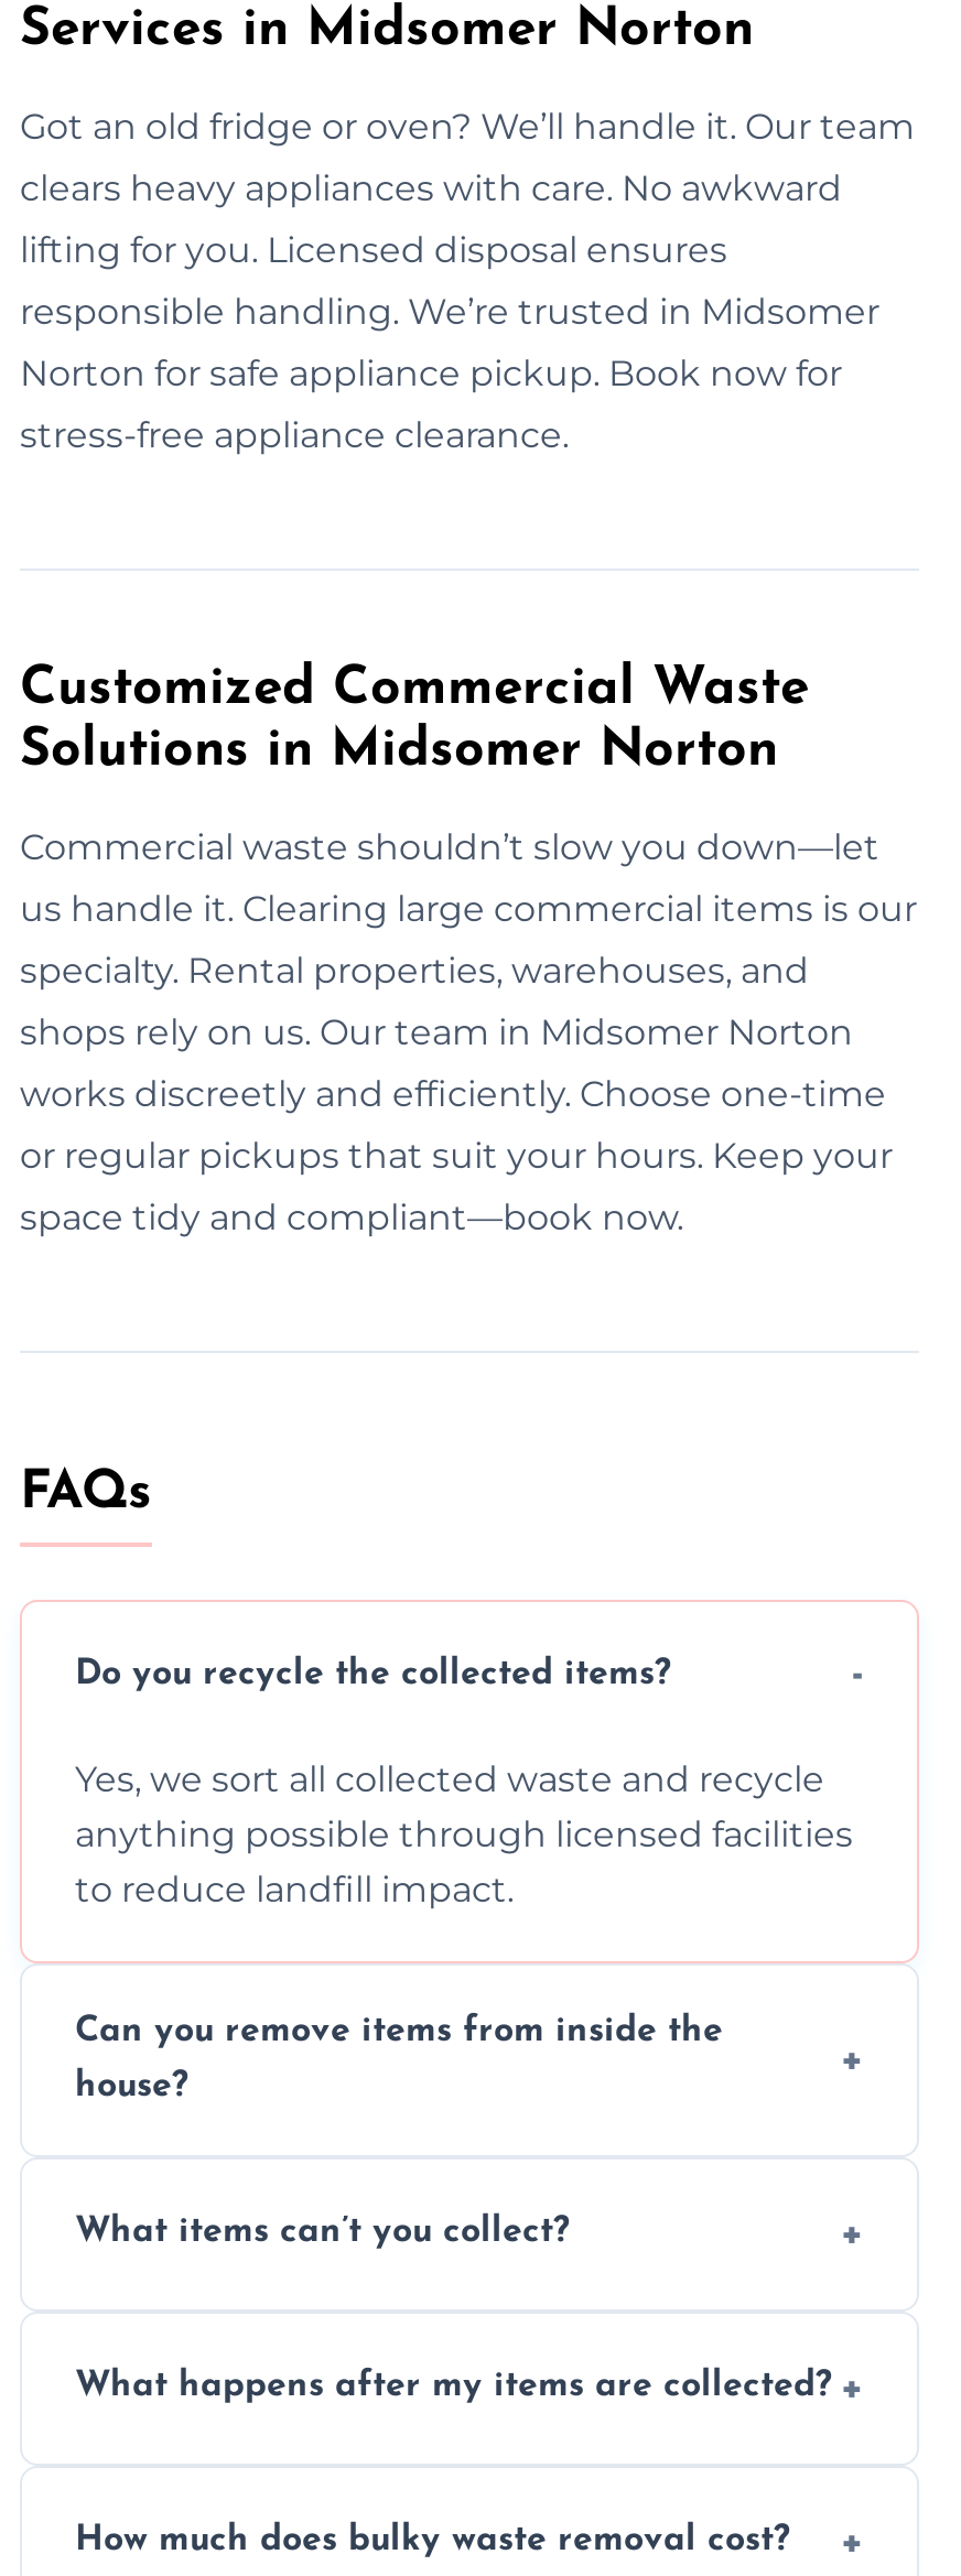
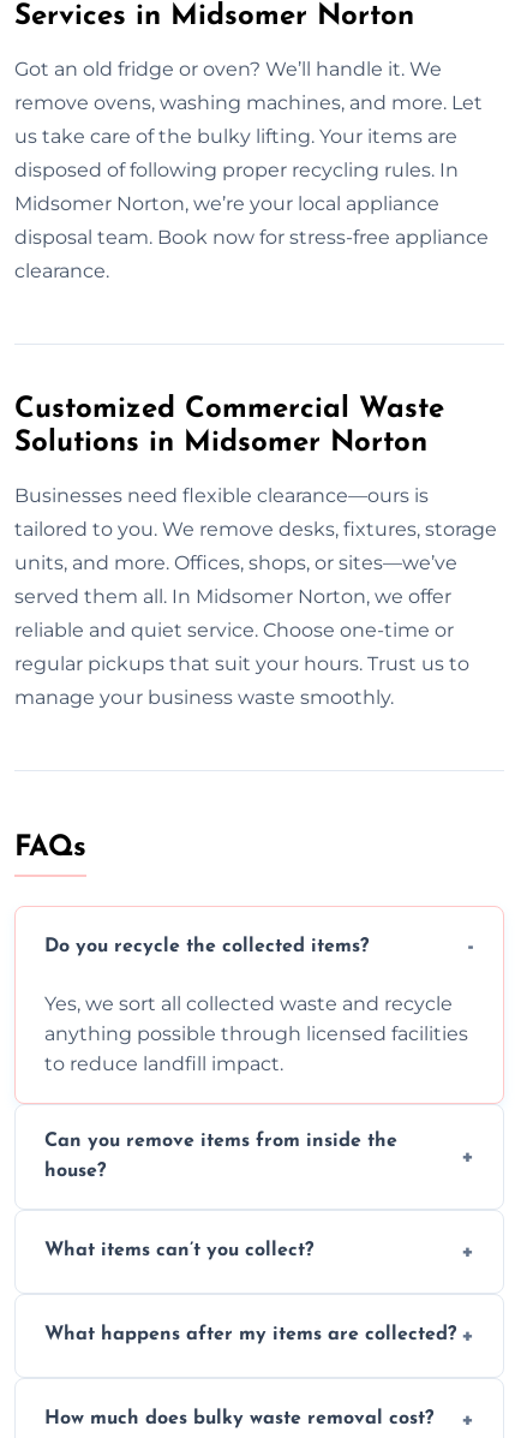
- Got an old fridge or oven? We’ll handle it. Our team
- clears heavy appliances with care. No awkward
- lifting for you. Licensed disposal ensures
- responsible handling. We’re trusted in Midsomer
- Norton for safe appliance pickup. Book now for
- stress-free appliance clearance.
+ Got an old fridge or oven? We’ll handle it. We
+ remove ovens, washing machines, and more. Let
+ us take care of the bulky lifting. Your items are
+ disposed of following proper recycling rules. In
+ Midsomer Norton, we’re your local appliance
+ disposal team. Book now for stress-free appliance
+ clearance.

- Commercial waste shouldn’t slow you down—let
+ Businesses need flexible clearance—ours is

- us handle it. Clearing large commercial items is our
+ tailored to you. We remove desks, fixtures, storage

- specialty. Rental properties, warehouses, and
+ units, and more. Offices, shops, or sites—we’ve

- shops rely on us. Our team in Midsomer Norton
+ served them all. In Midsomer Norton, we offer

- works discreetly and efficiently. Choose one-time
+ reliable and quiet service. Choose one-time or

- or regular pickups that suit your hours. Keep your
+ regular pickups that suit your hours. Trust us to

- space tidy and compliant—book now.
+ manage your business waste smoothly.
